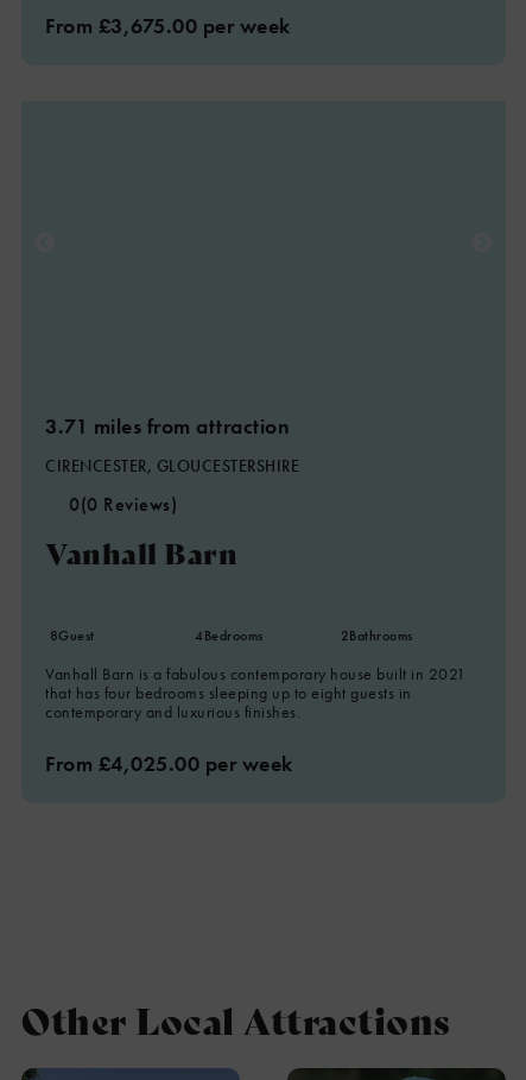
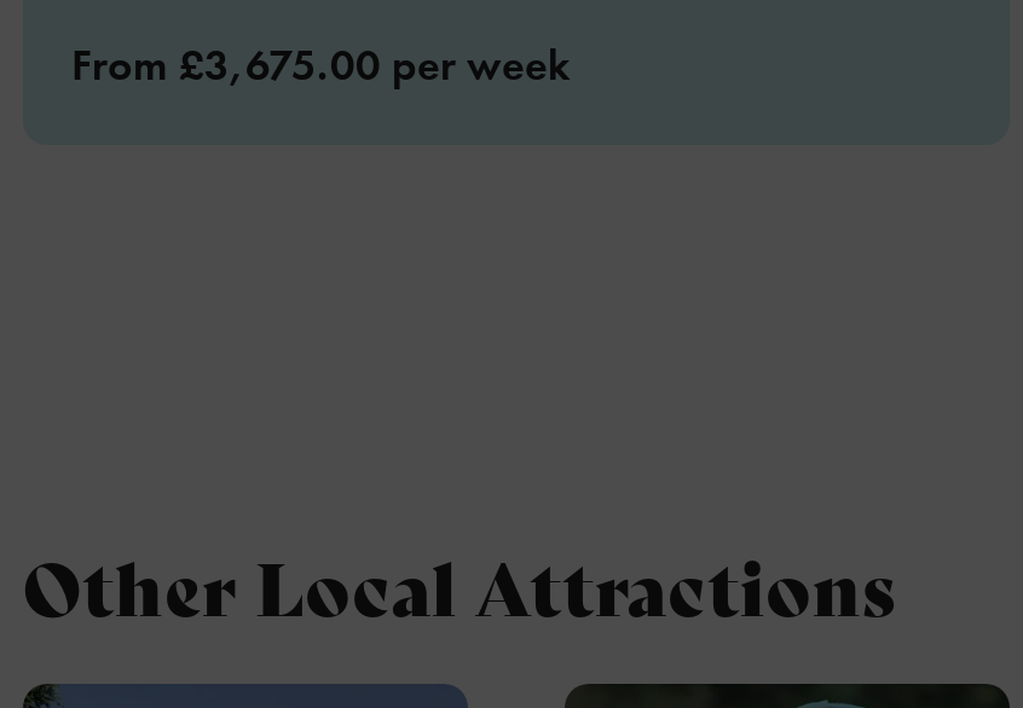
- 3.71 miles from attraction
- CIRENCESTER, GLOUCESTERSHIRE
- 0(0 Reviews)
- Vanhall Barn
- 8Guest
- 4 Bedrooms
- 2Bathrooms
- Vanhall Barn is a fabulous contemporary house built in 2021
- that has four bedrooms sleeping up to eight guests in
- contemporary and luxurious finishes.
- From £4,025.00 per week
